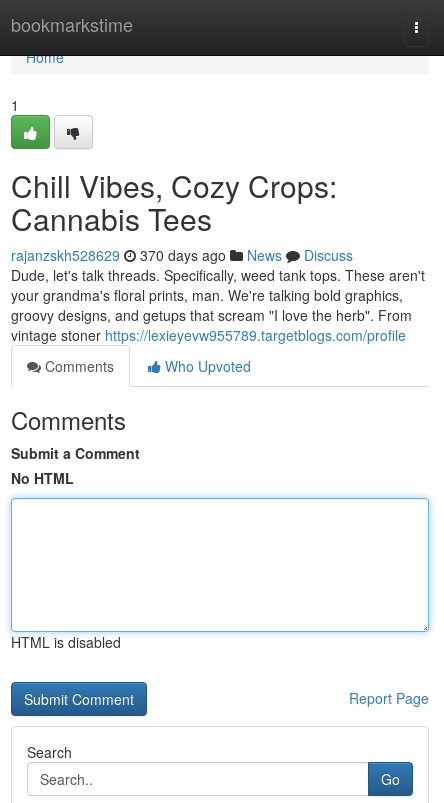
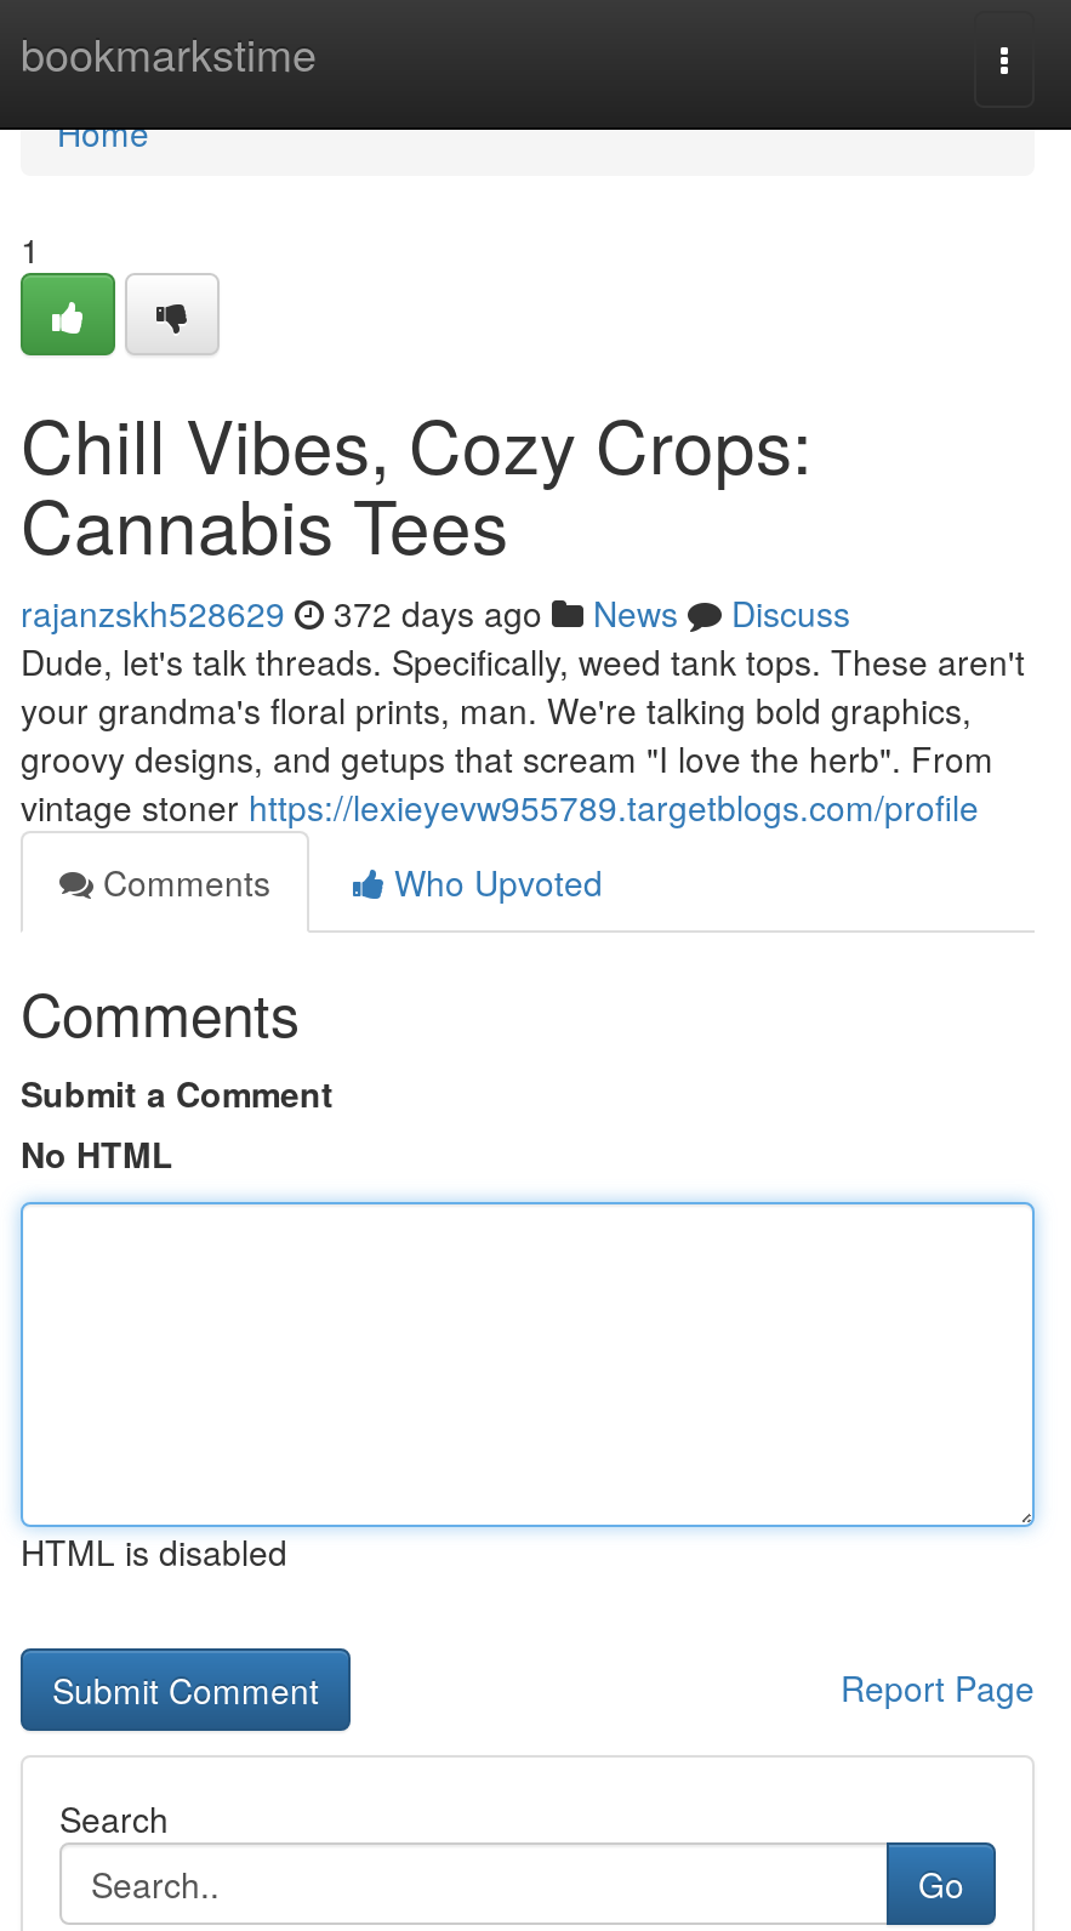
- rajanzskh528629 370 days ago News Discuss
+ rajanzskh528629 372 days ago News Discuss
